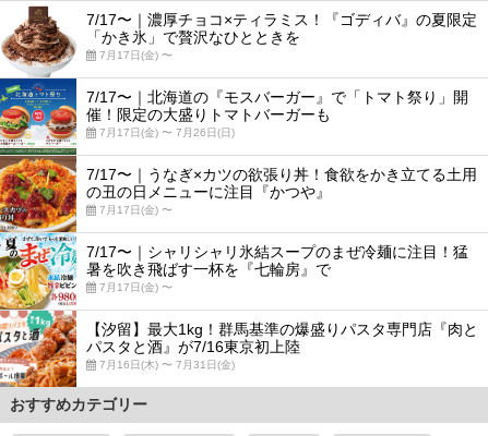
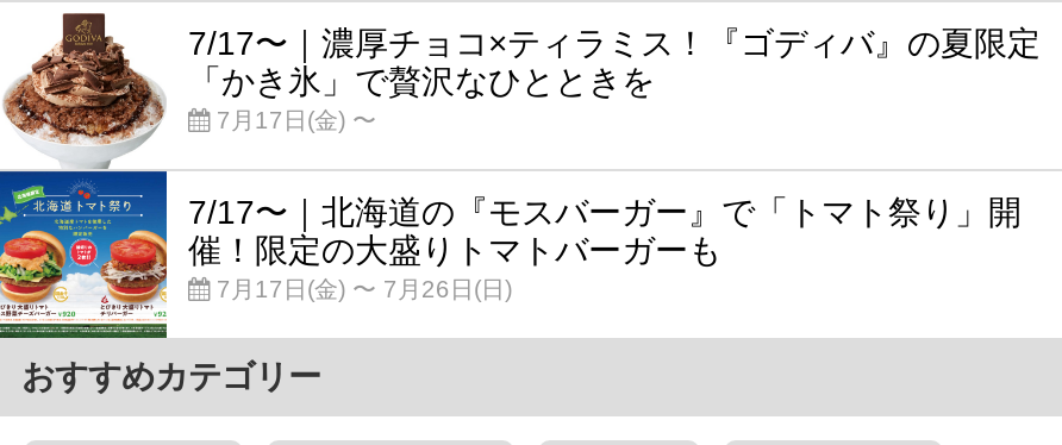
- [image]
- 7/17〜｜うなぎ×カツの欲張り丼！食欲をかき立てる土用
- の丑の日メニューに注目『かつや』
- 7月17日(金) 〜
- 7/17〜｜シャリシャリ氷結スープのまぜ冷麺に注目！猛
- 暑を吹き飛ばす一杯を『七輪房』で
- 7月17日(金) 〜
- 【汐留】最大1kg！群馬基準の爆盛りパスタ専門店『肉と
- パスタと酒』が7/16東京初上陸
- 7月16日(木) 〜 7月31日(金)
